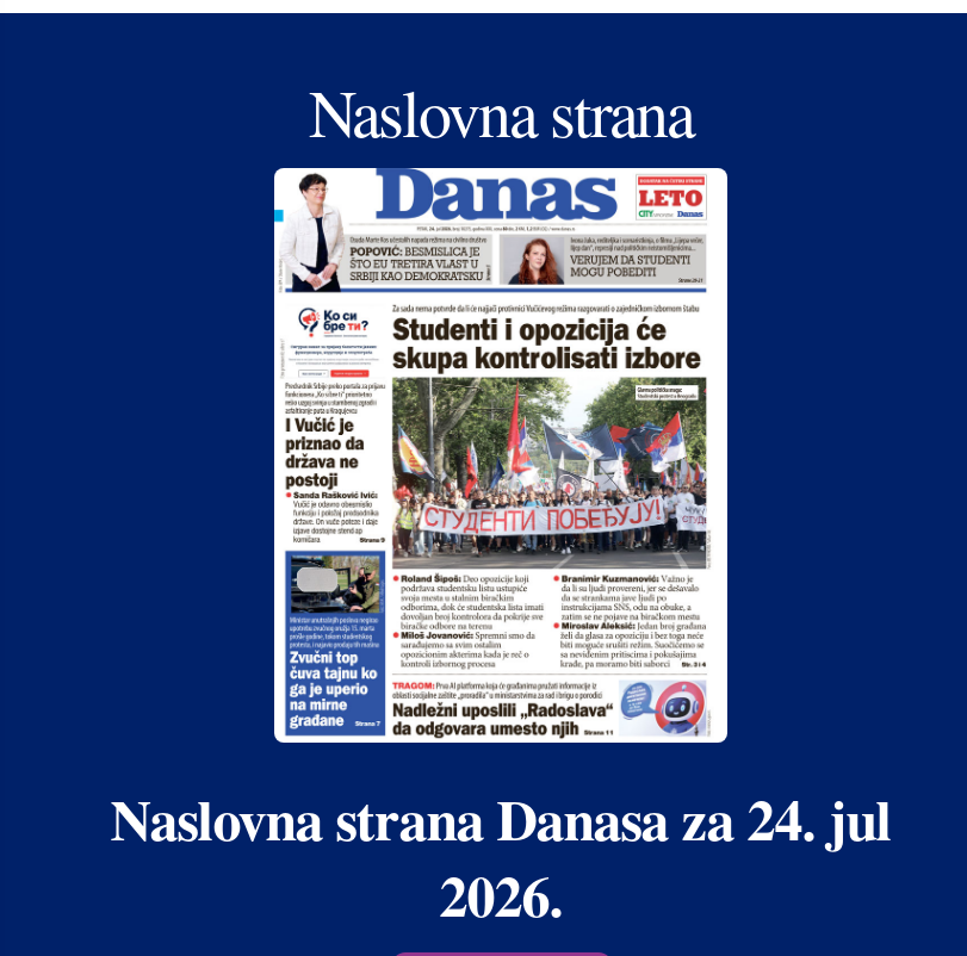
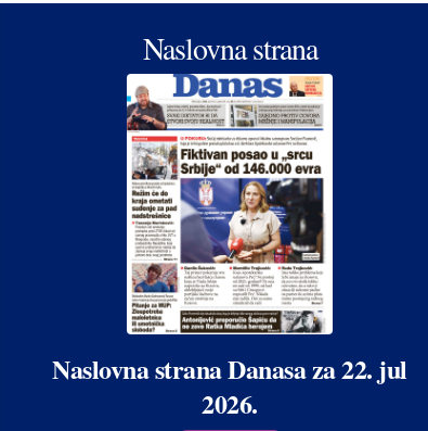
- [image]
- Naslovna strana Danasa za 24. jul
+ [image]
+ Naslovna strana Danasa za 22. jul
